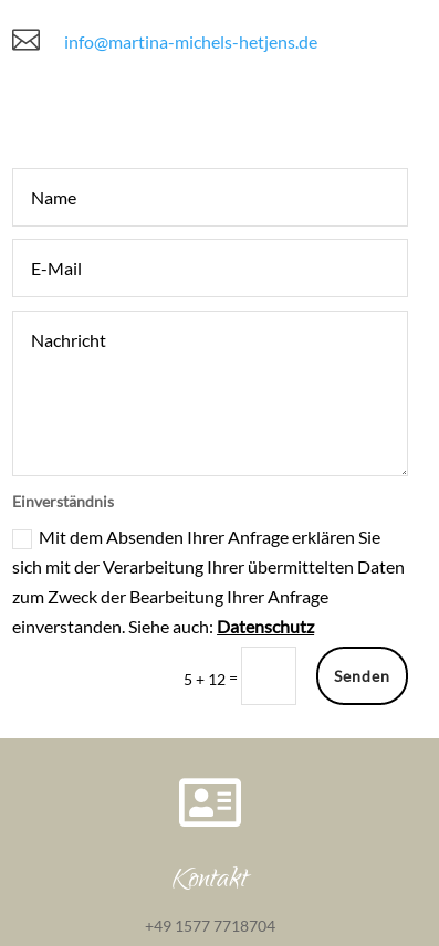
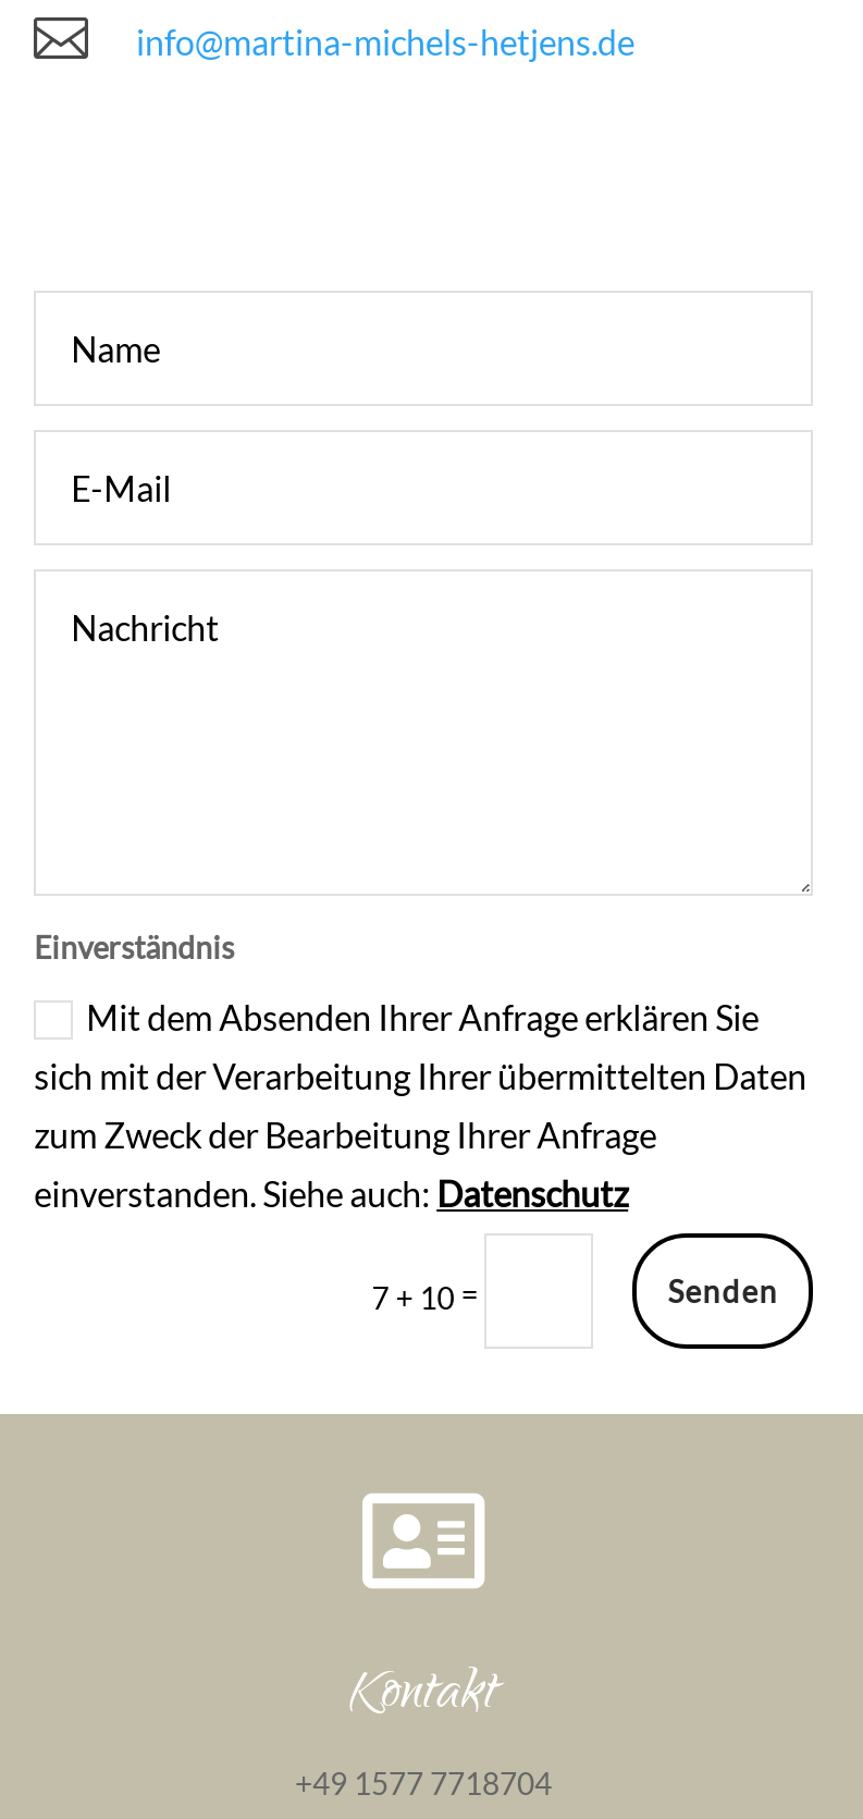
- 5 + 12 =
+ 7 + 10 =
